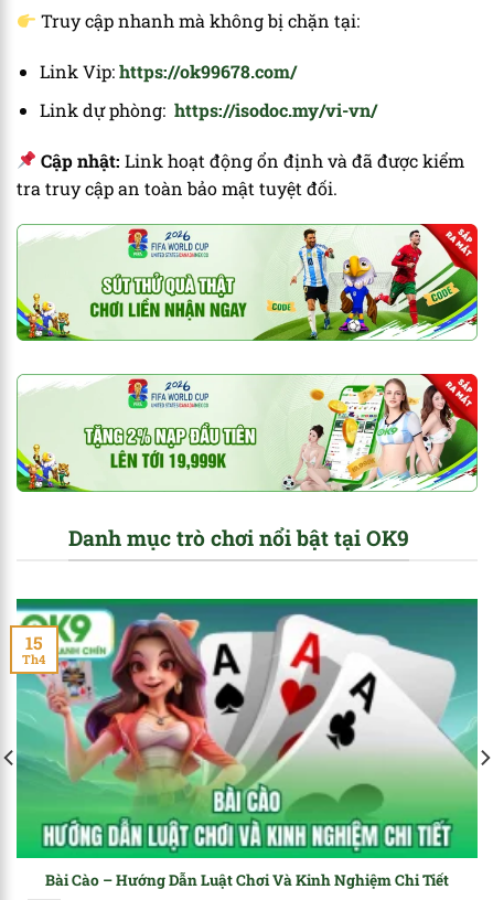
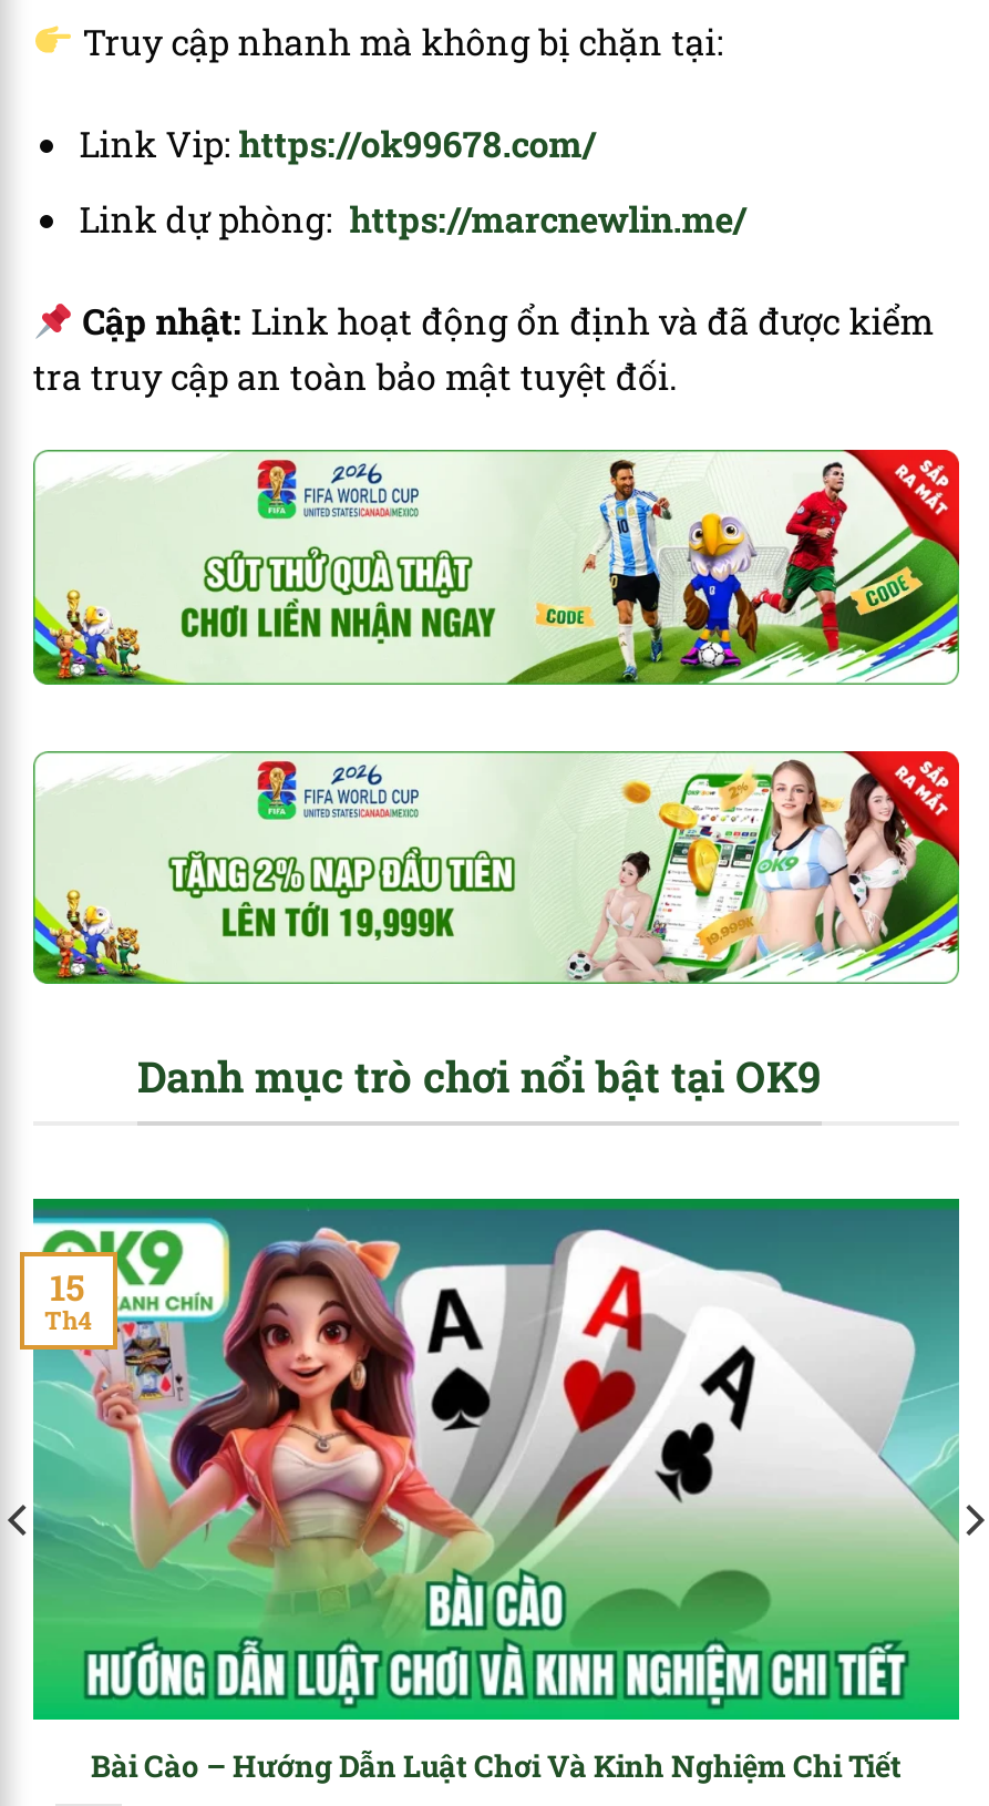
- Link dự phòng: https://isodoc.my/vi-vn/
+ Link dự phòng: https://marcnewlin.me/
